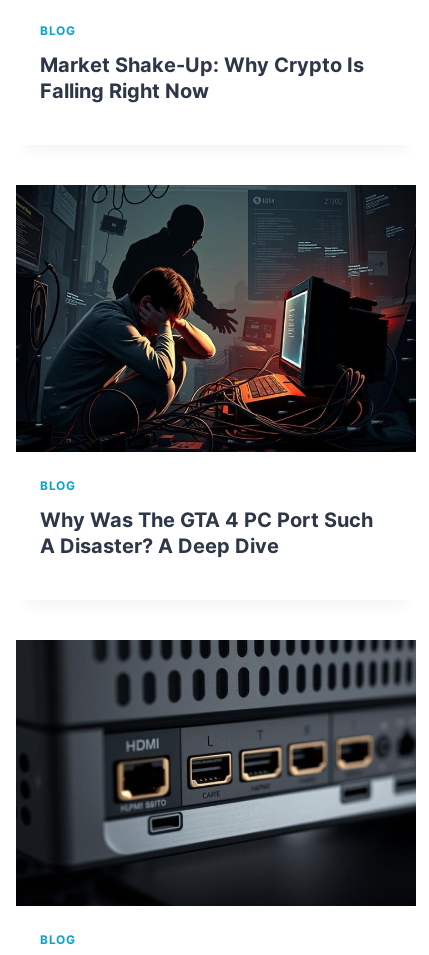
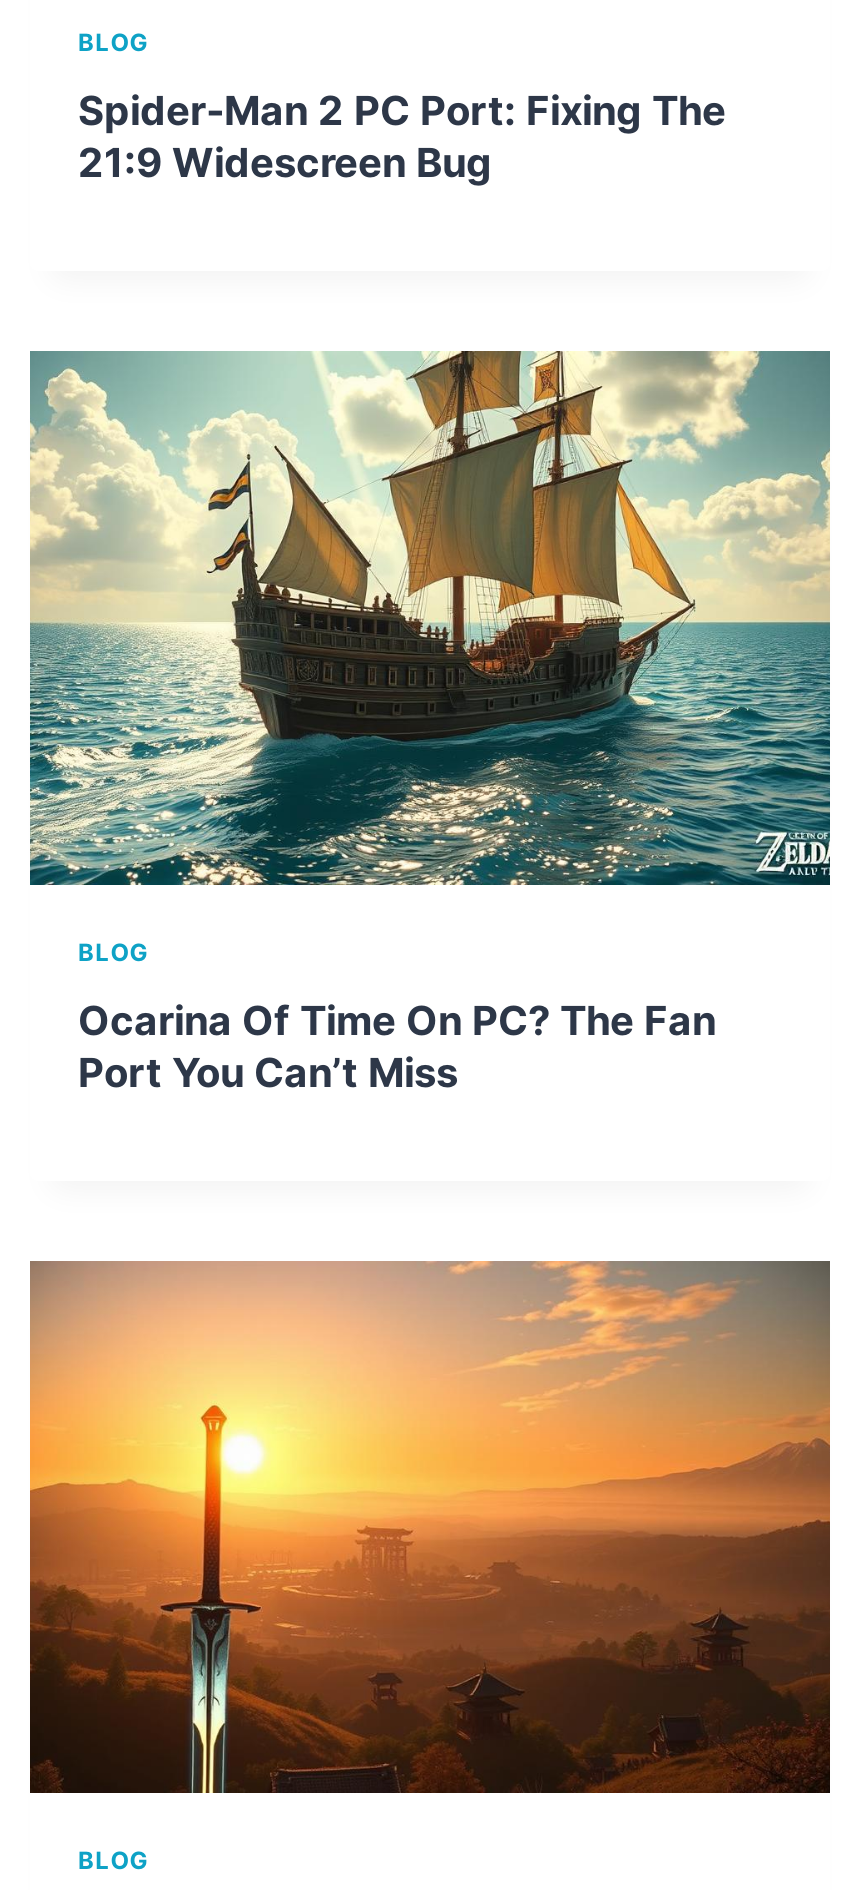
- Market Shake-Up: Why Crypto Is
- Falling Right Now
+ Spider-Man 2 PC Port: Fixing The
+ 21:9 Widescreen Bug

- [image]
+ [image]

- Why Was The GTA 4 PC Port Such
- A Disaster? A Deep Dive
+ Ocarina Of Time On PC? The Fan
+ Port You Can’t Miss

- [image]
+ [image]
